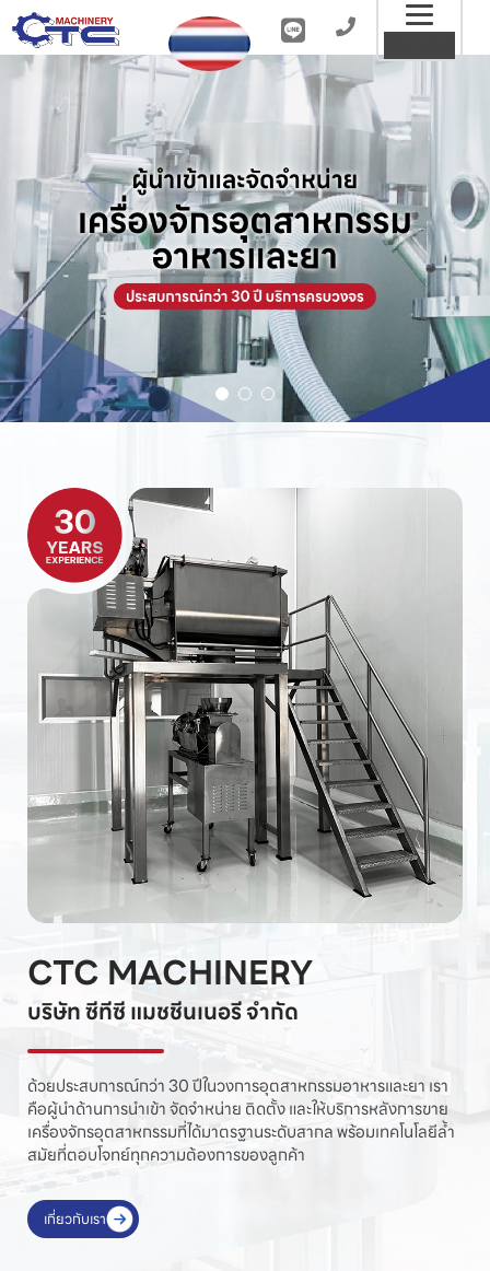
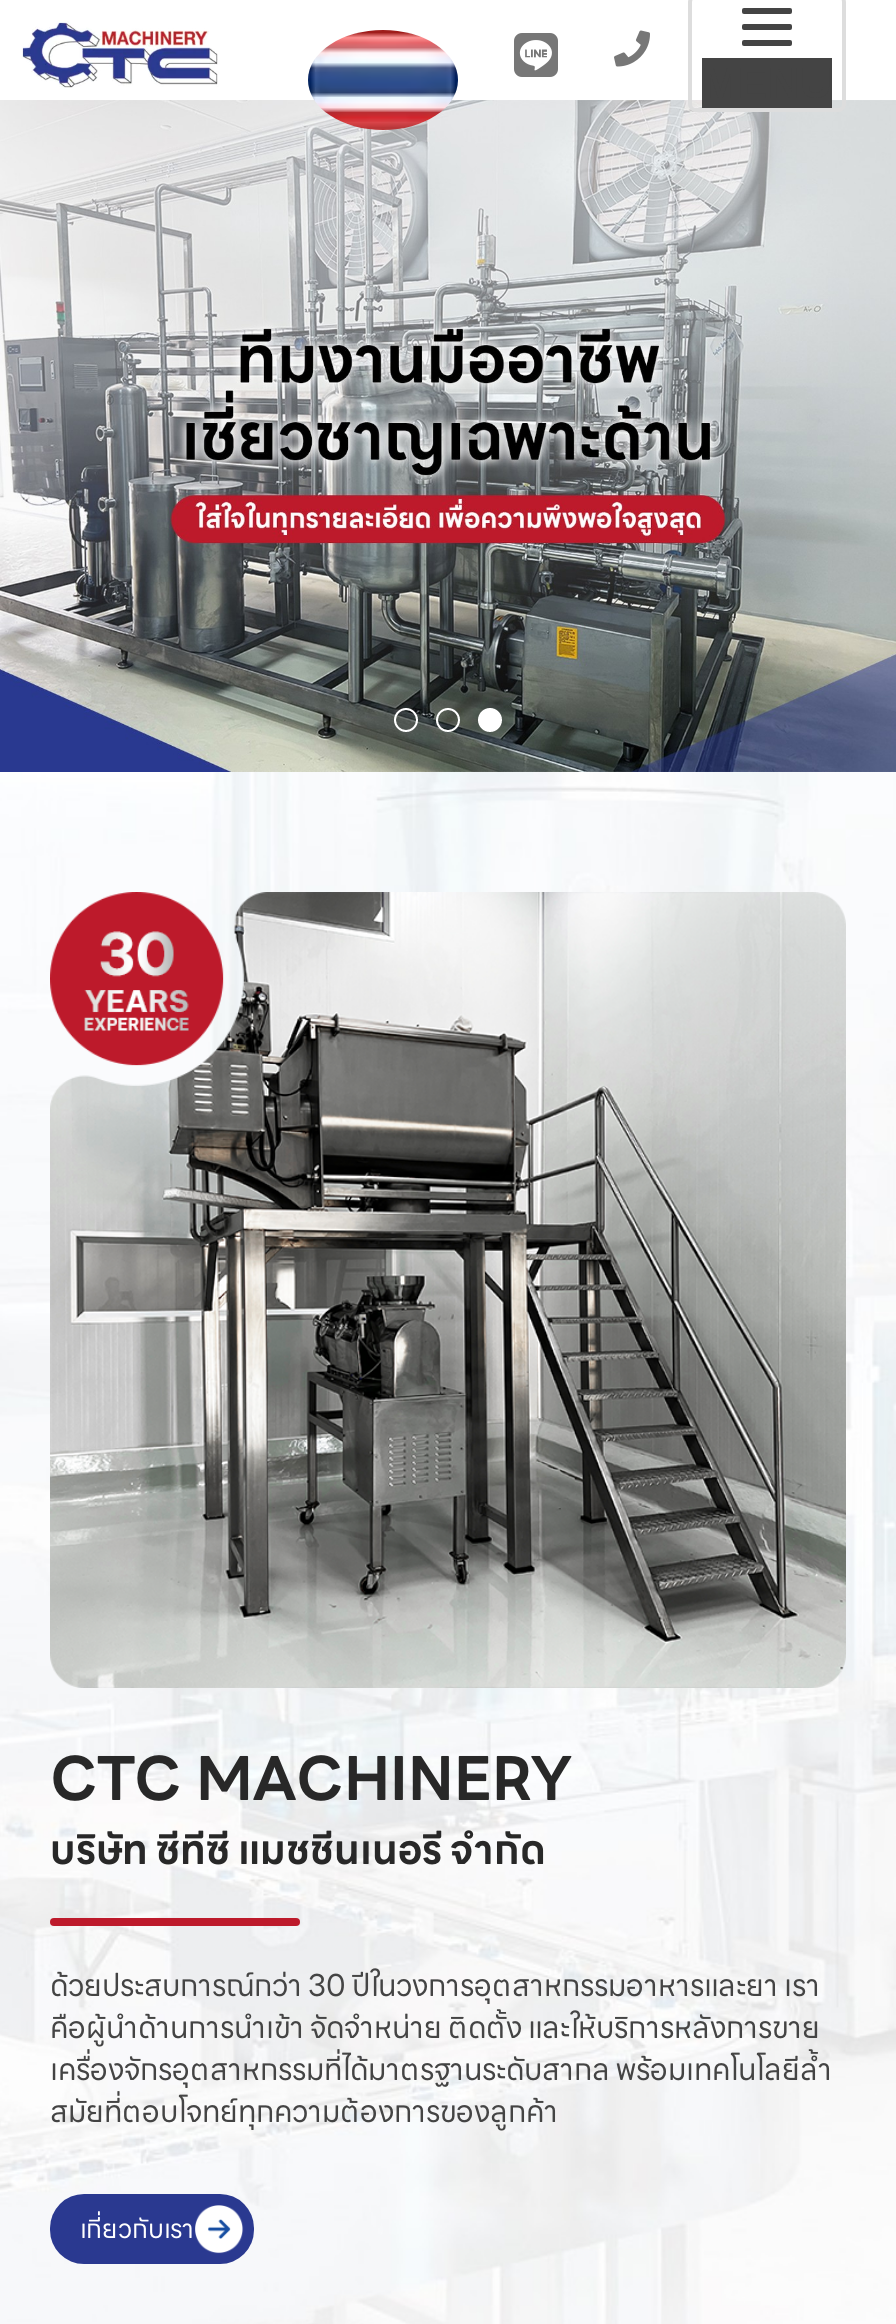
- [image]
+ [image]
